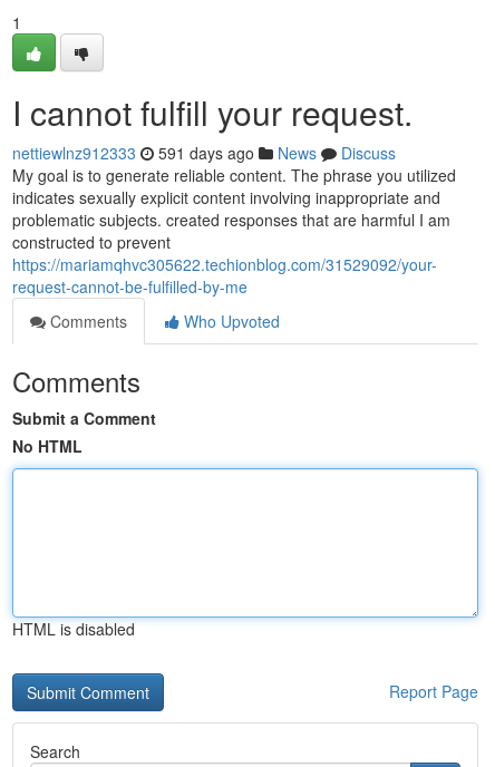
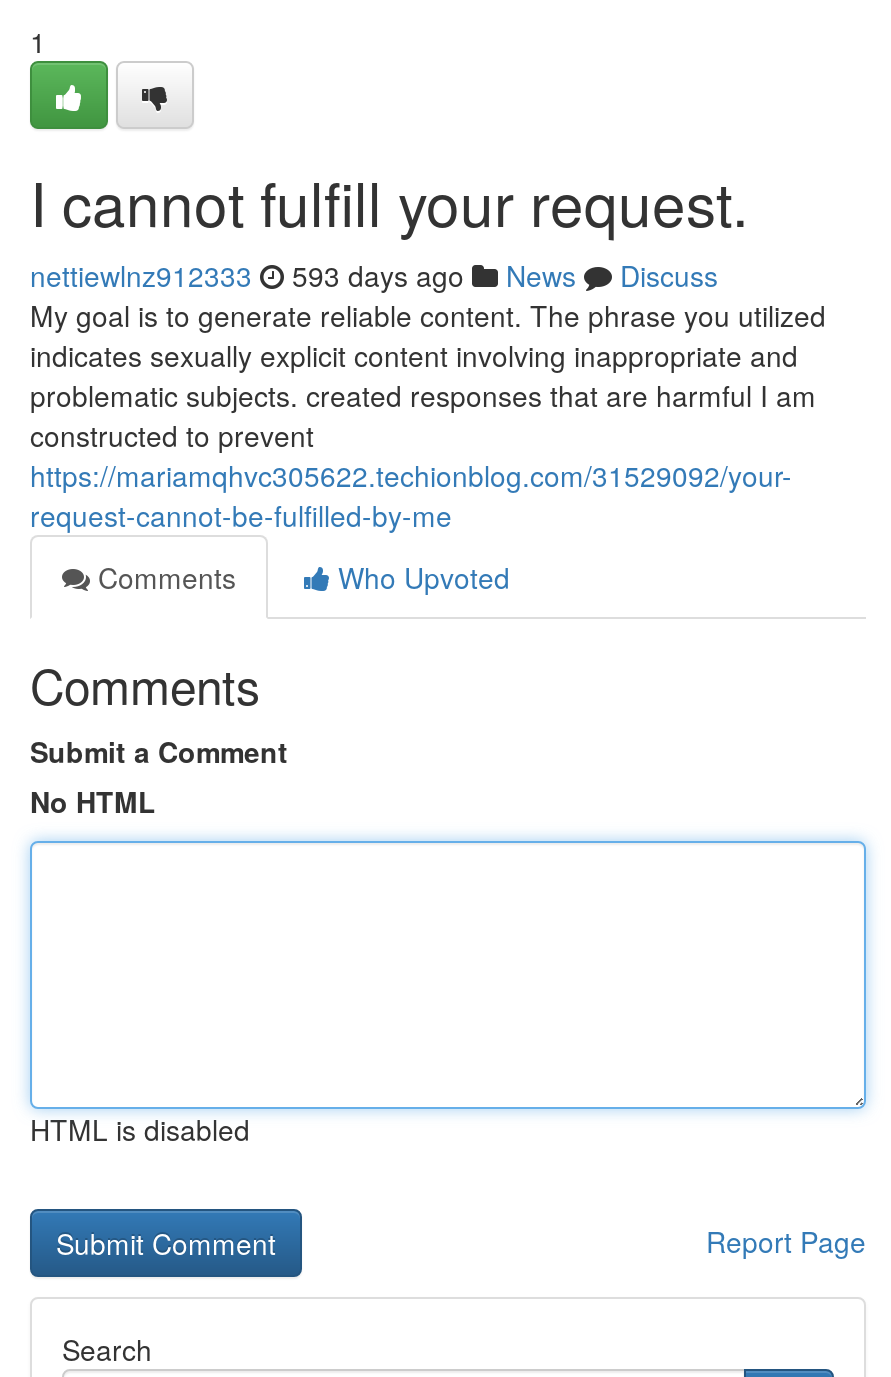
- nettiewlnz912333 591 days ago News Discuss
+ nettiewlnz912333 593 days ago News Discuss
